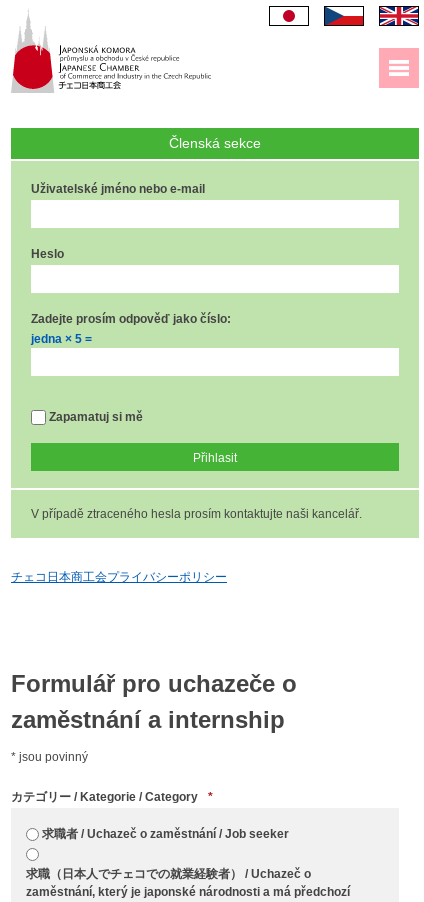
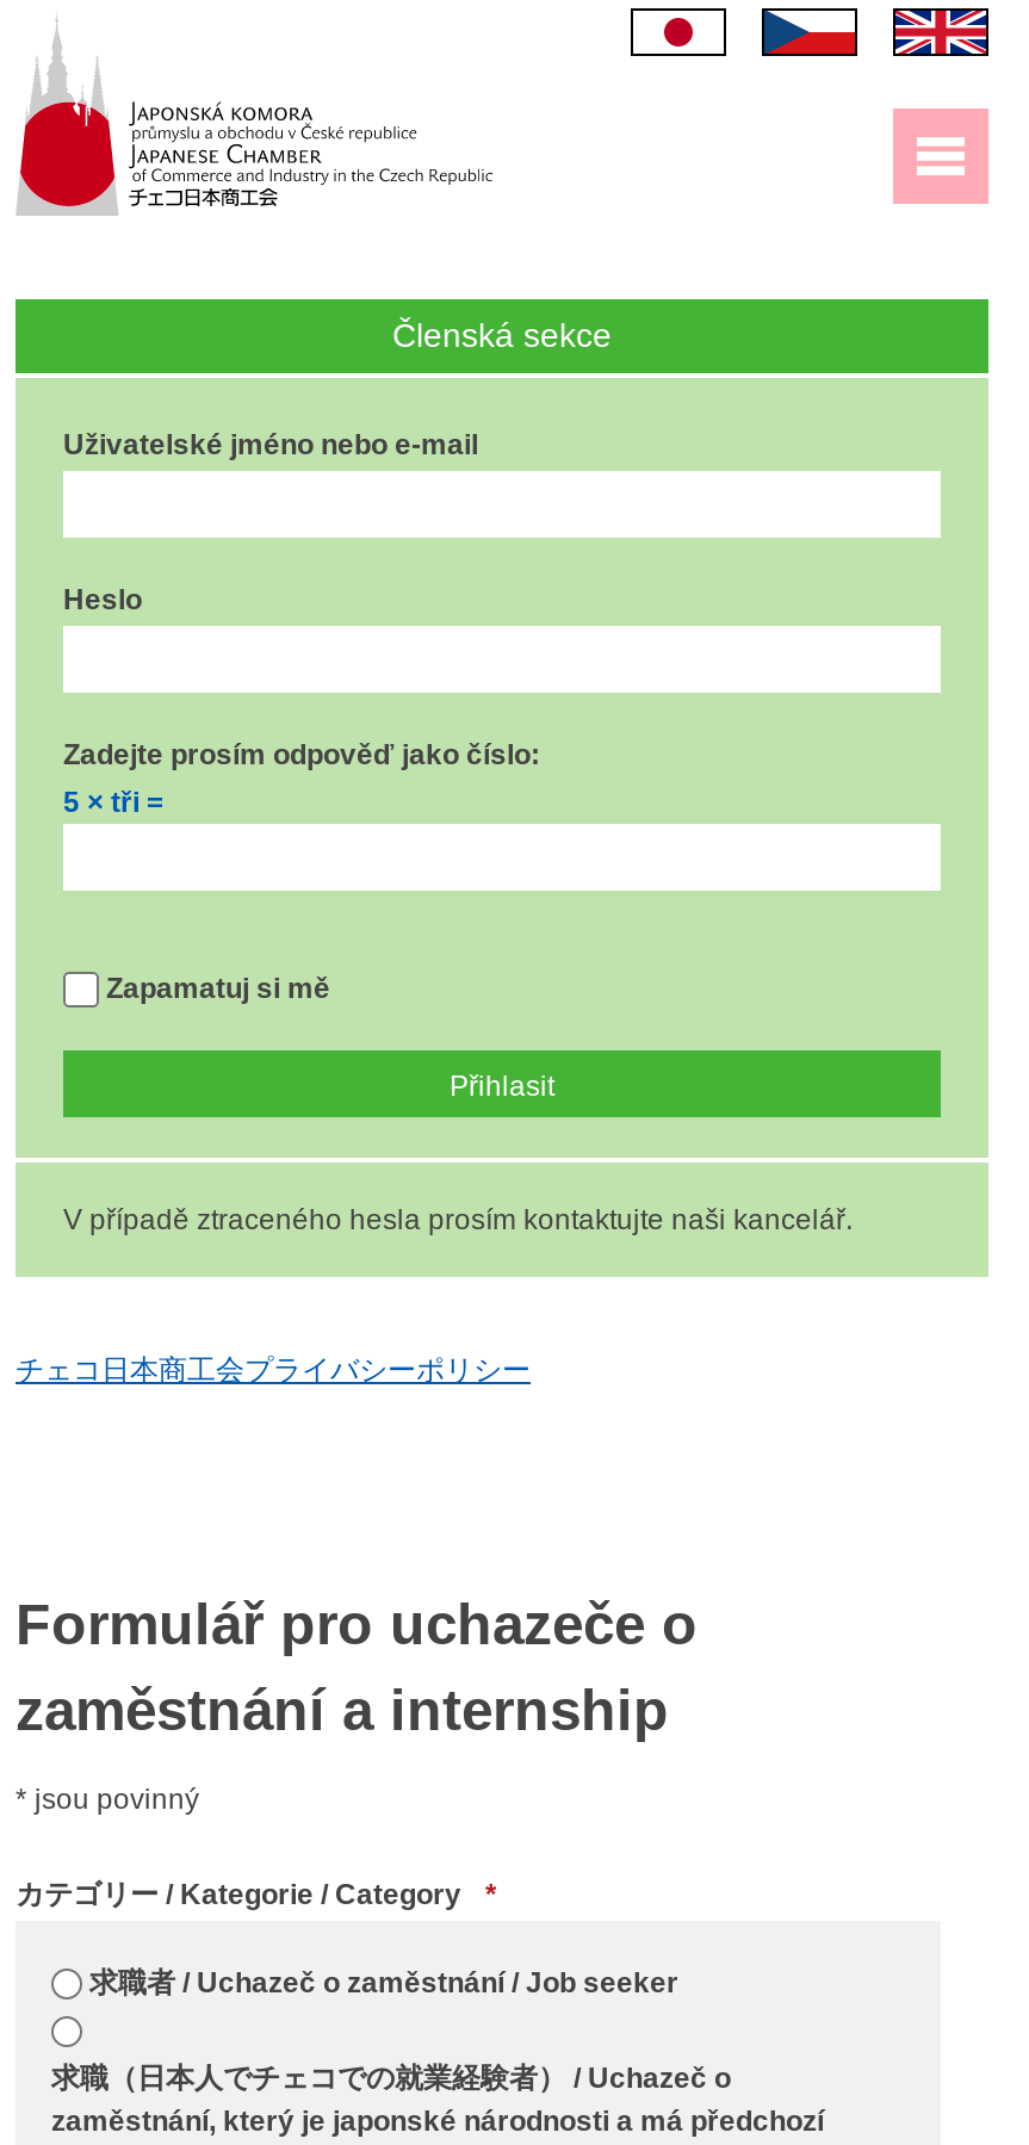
- jedna × 5 =
+ 5 × tři =
